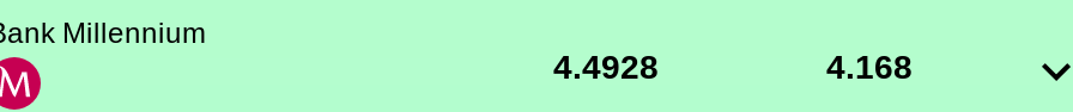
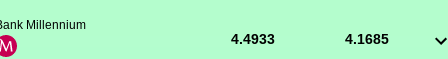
- 4.4928
+ 4.4933

- 4.168
+ 4.1685
